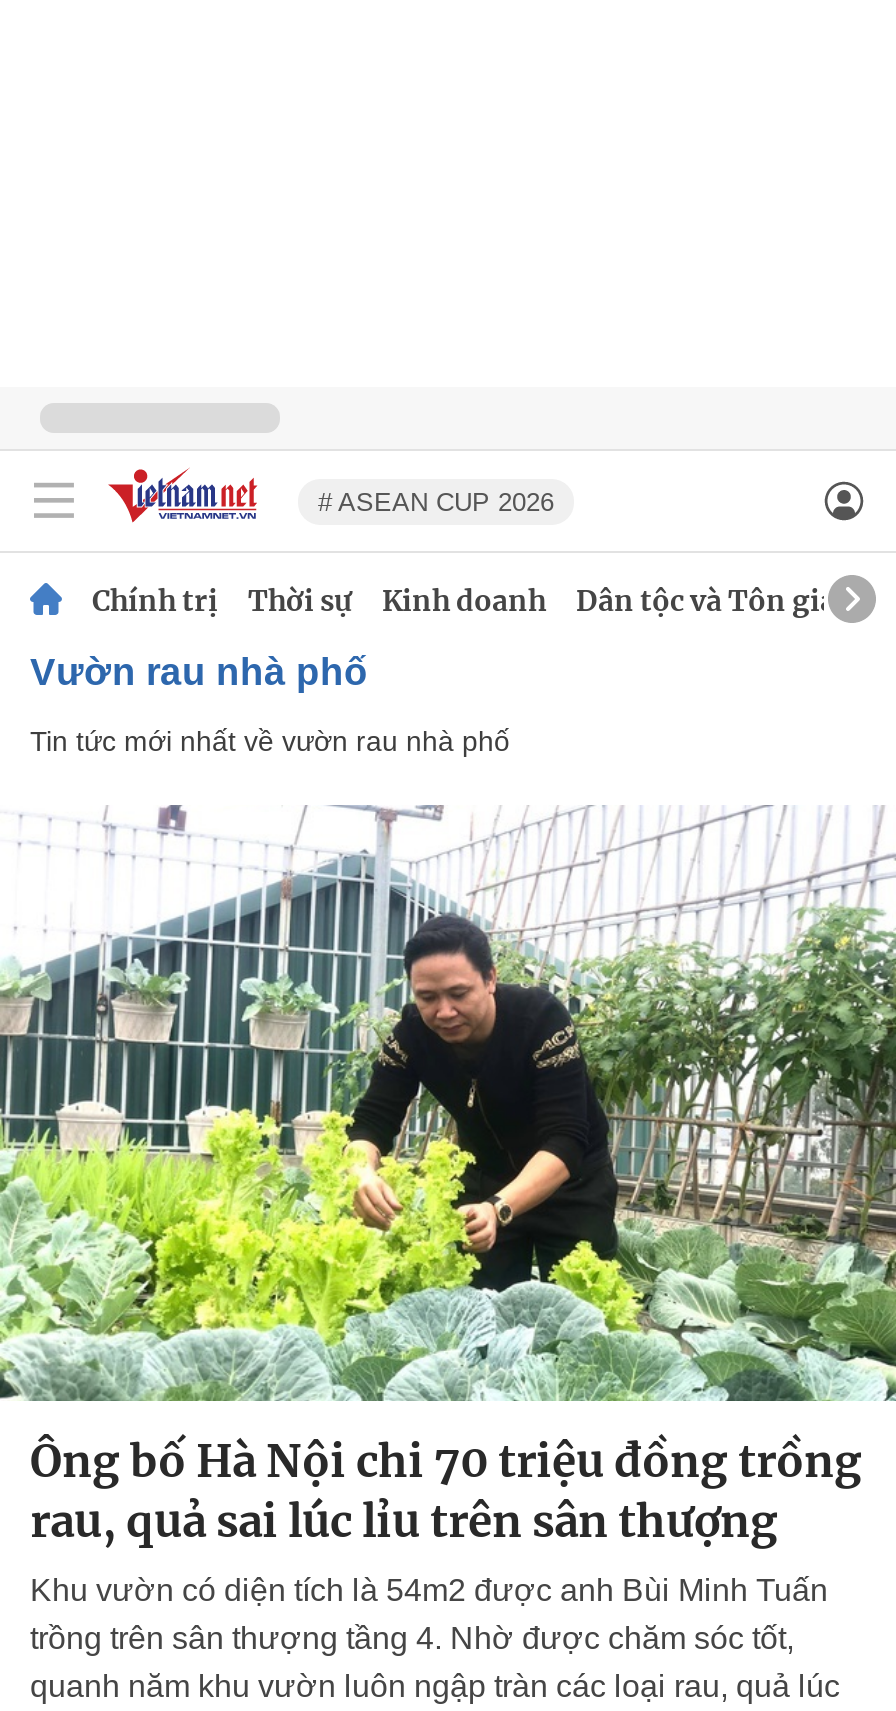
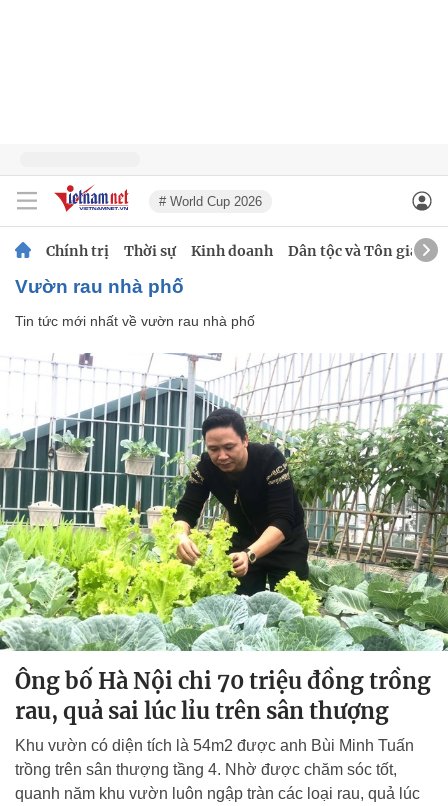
- # ASEAN CUP 2026
+ # World Cup 2026
